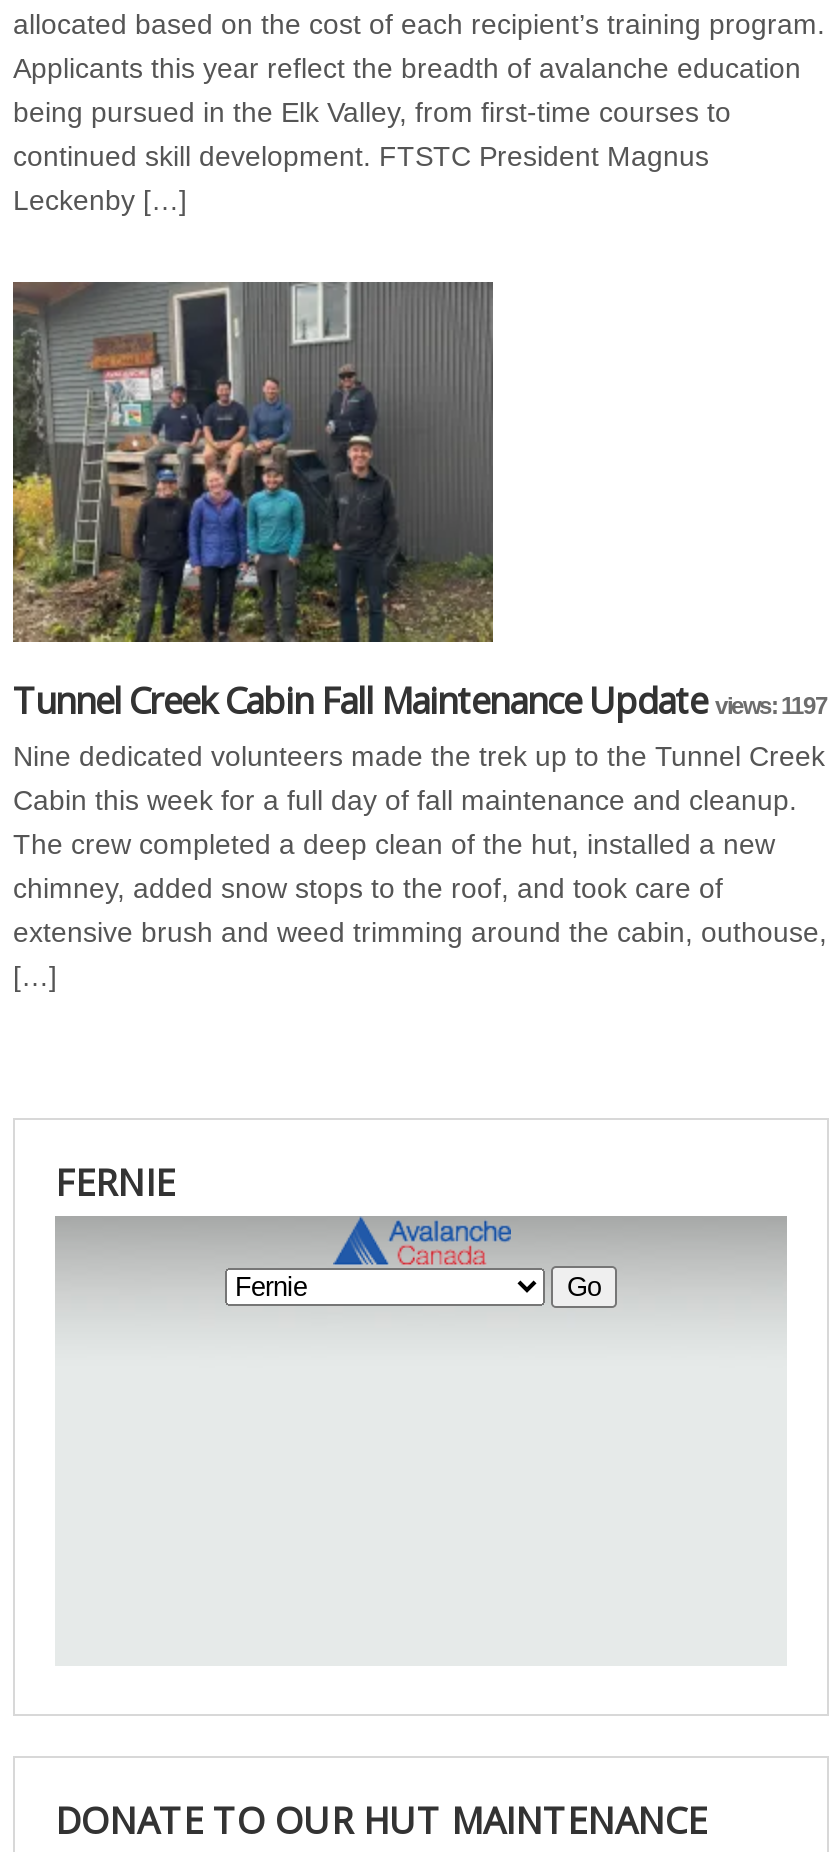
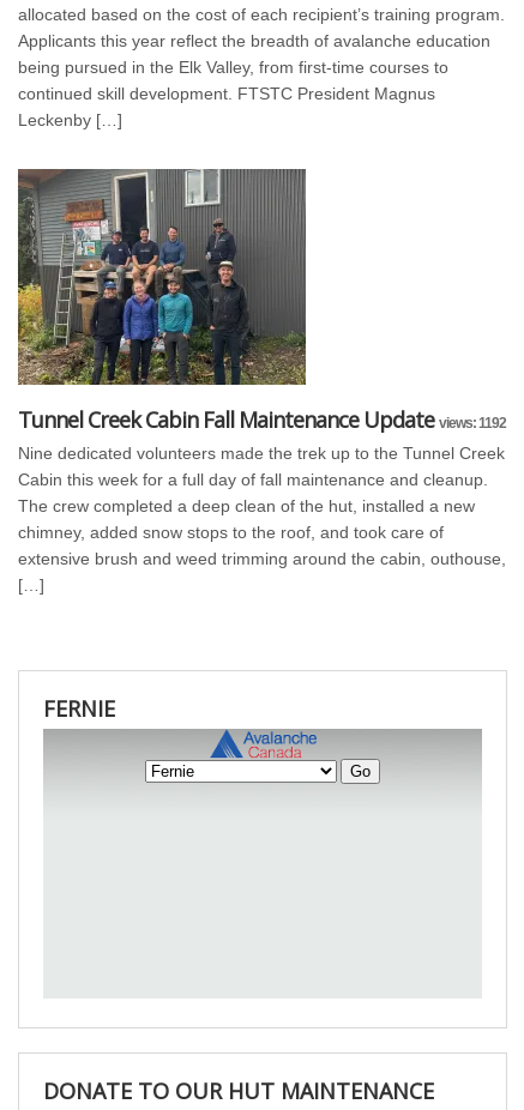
- Tunnel Creek Cabin Fall Maintenance Update views: 1197
+ Tunnel Creek Cabin Fall Maintenance Update views: 1192
